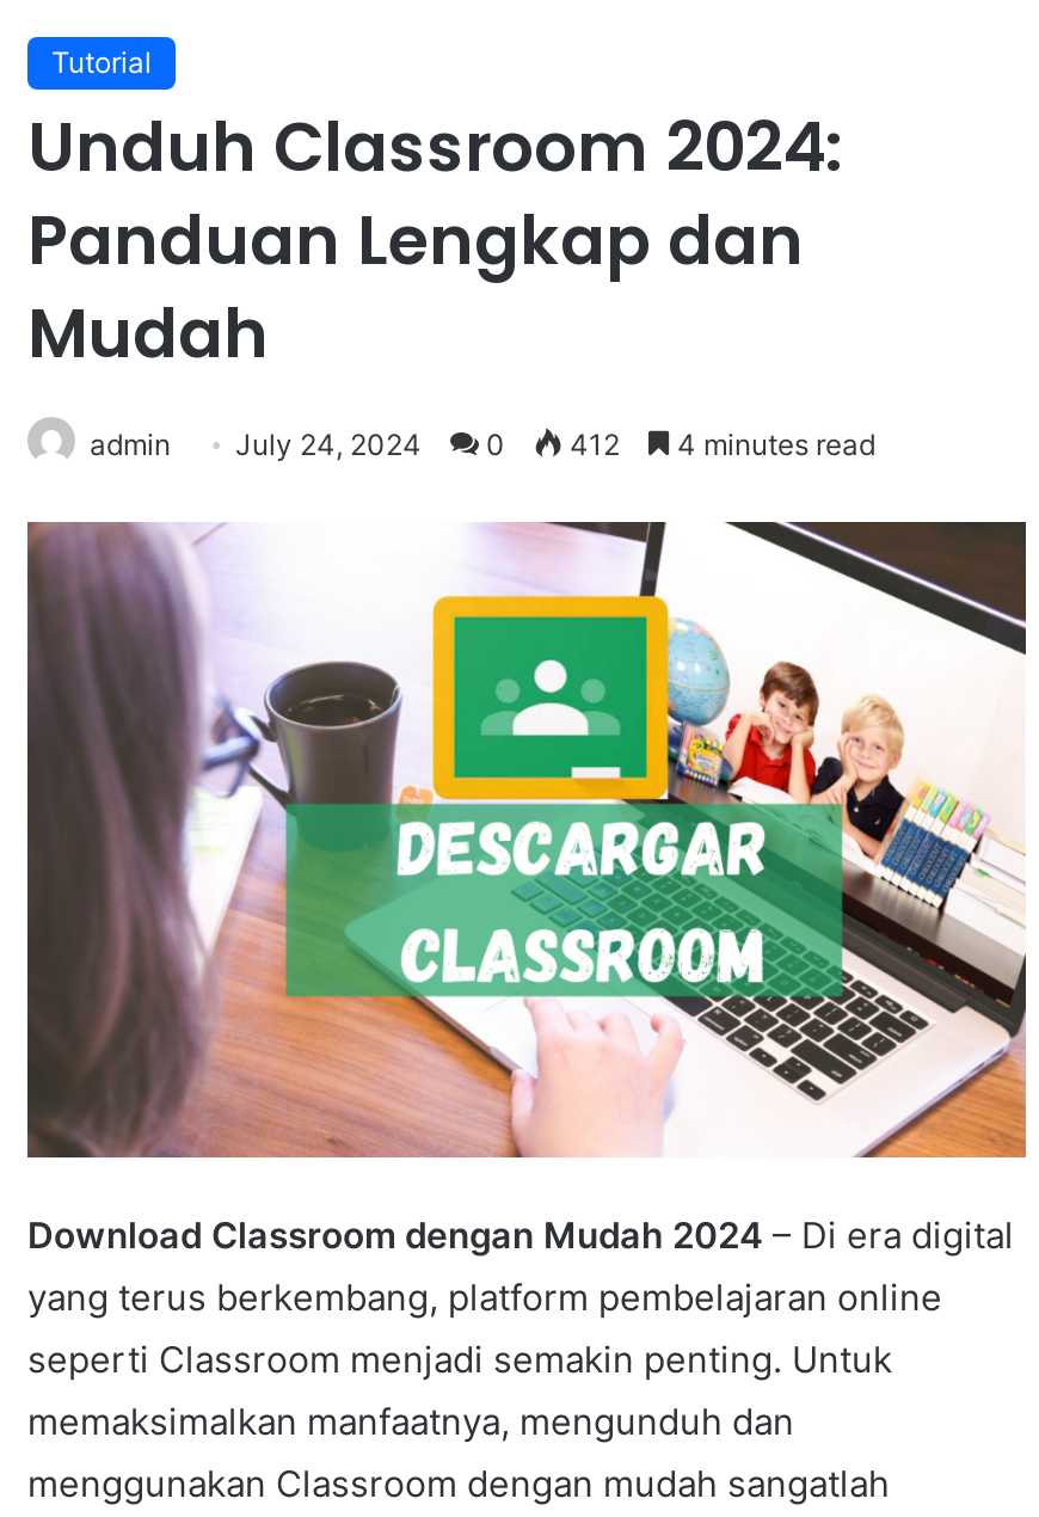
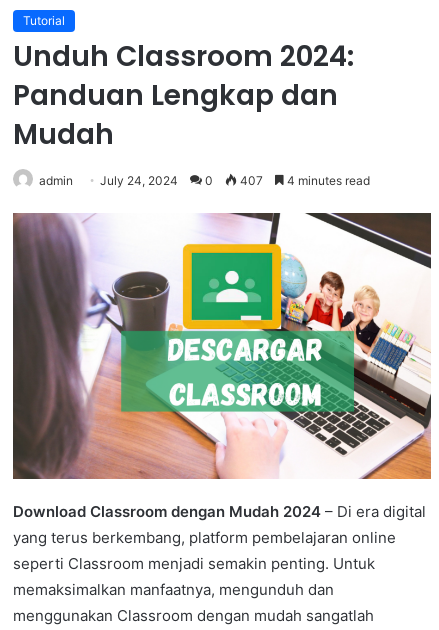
- admin July 24, 2024 0 412 4 minutes read
+ admin July 24, 2024 0 407 4 minutes read
